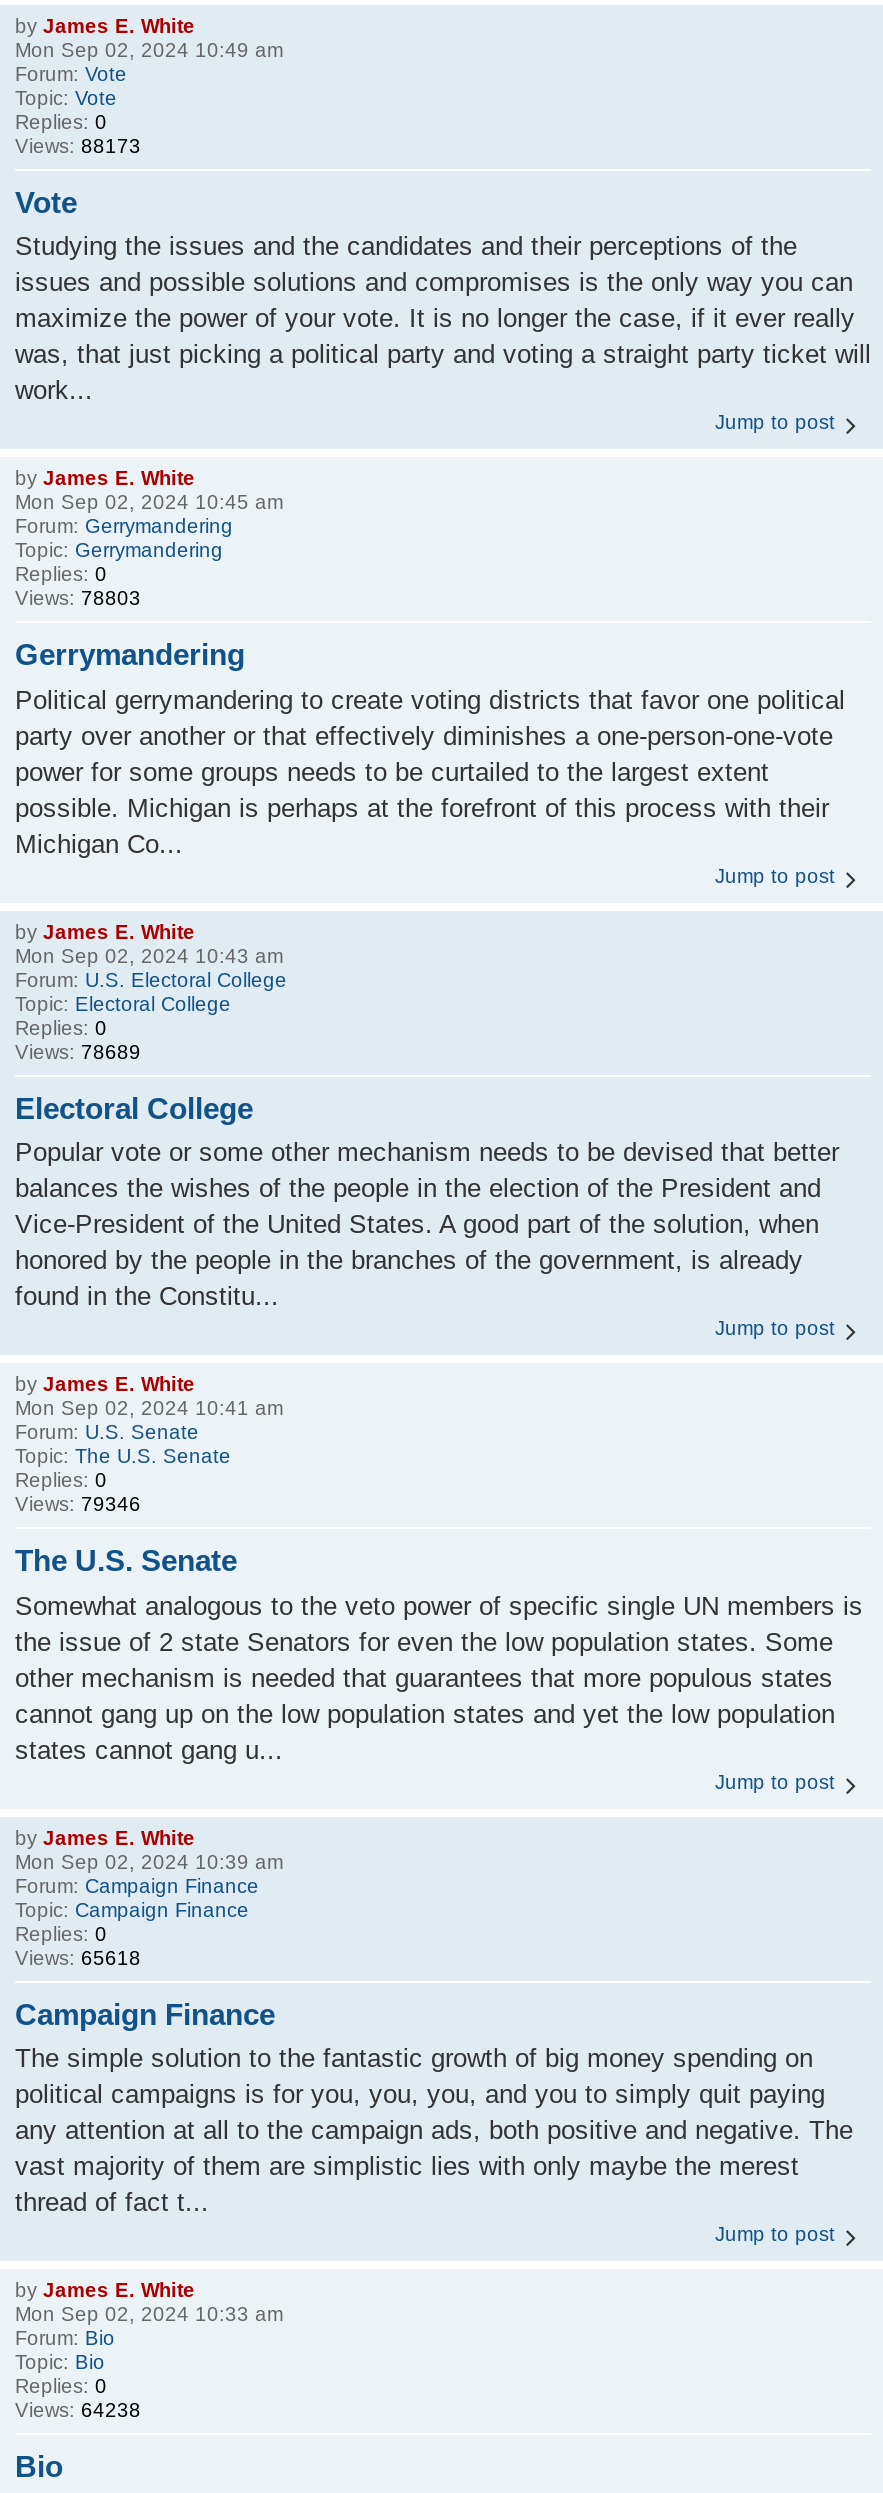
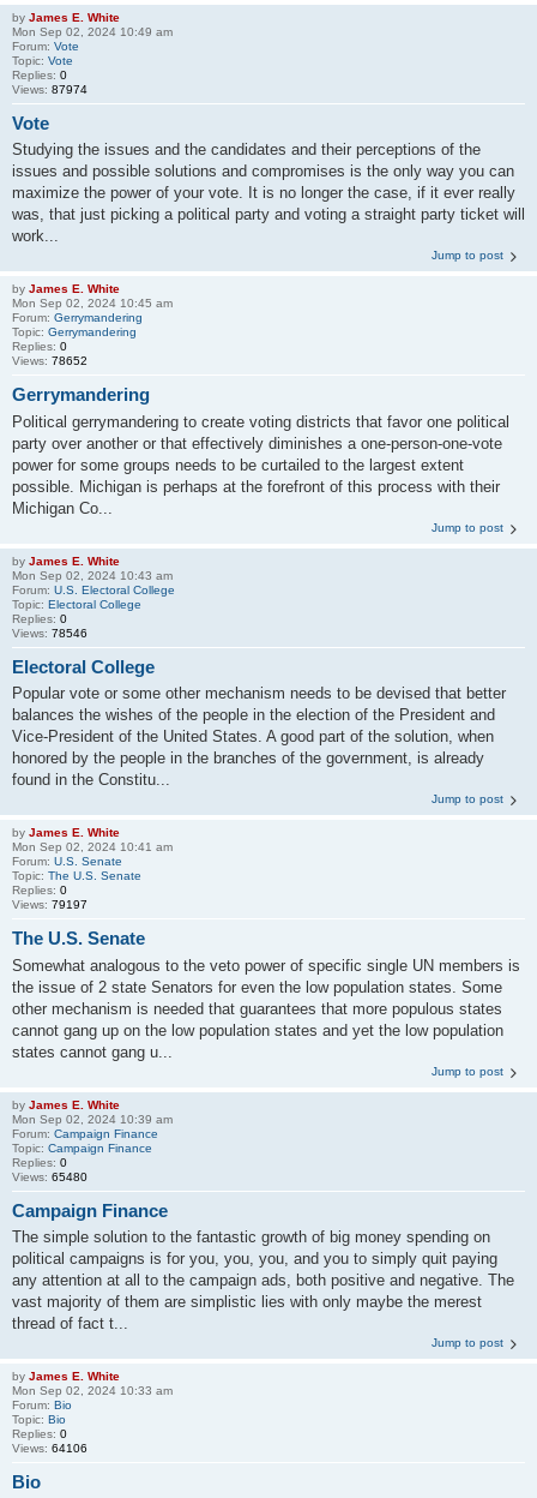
- Views: 88173
+ Views: 87974

- Views: 78803
+ Views: 78652

- Views: 78689
+ Views: 78546

- Views: 79346
+ Views: 79197

- Views: 65618
+ Views: 65480

- Views: 64238
+ Views: 64106
